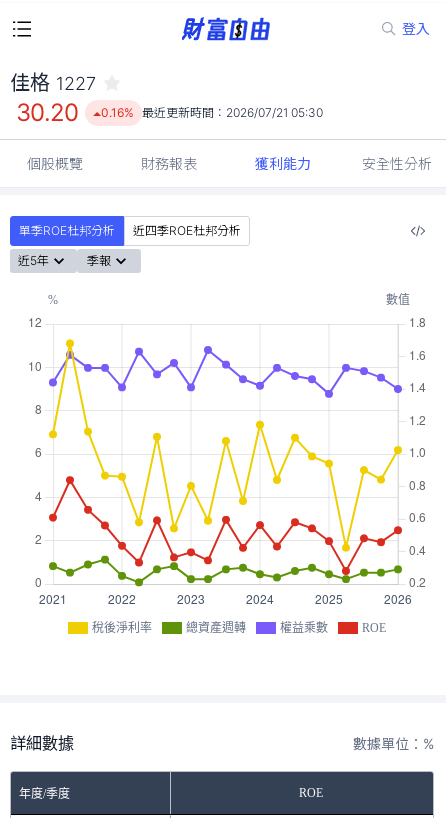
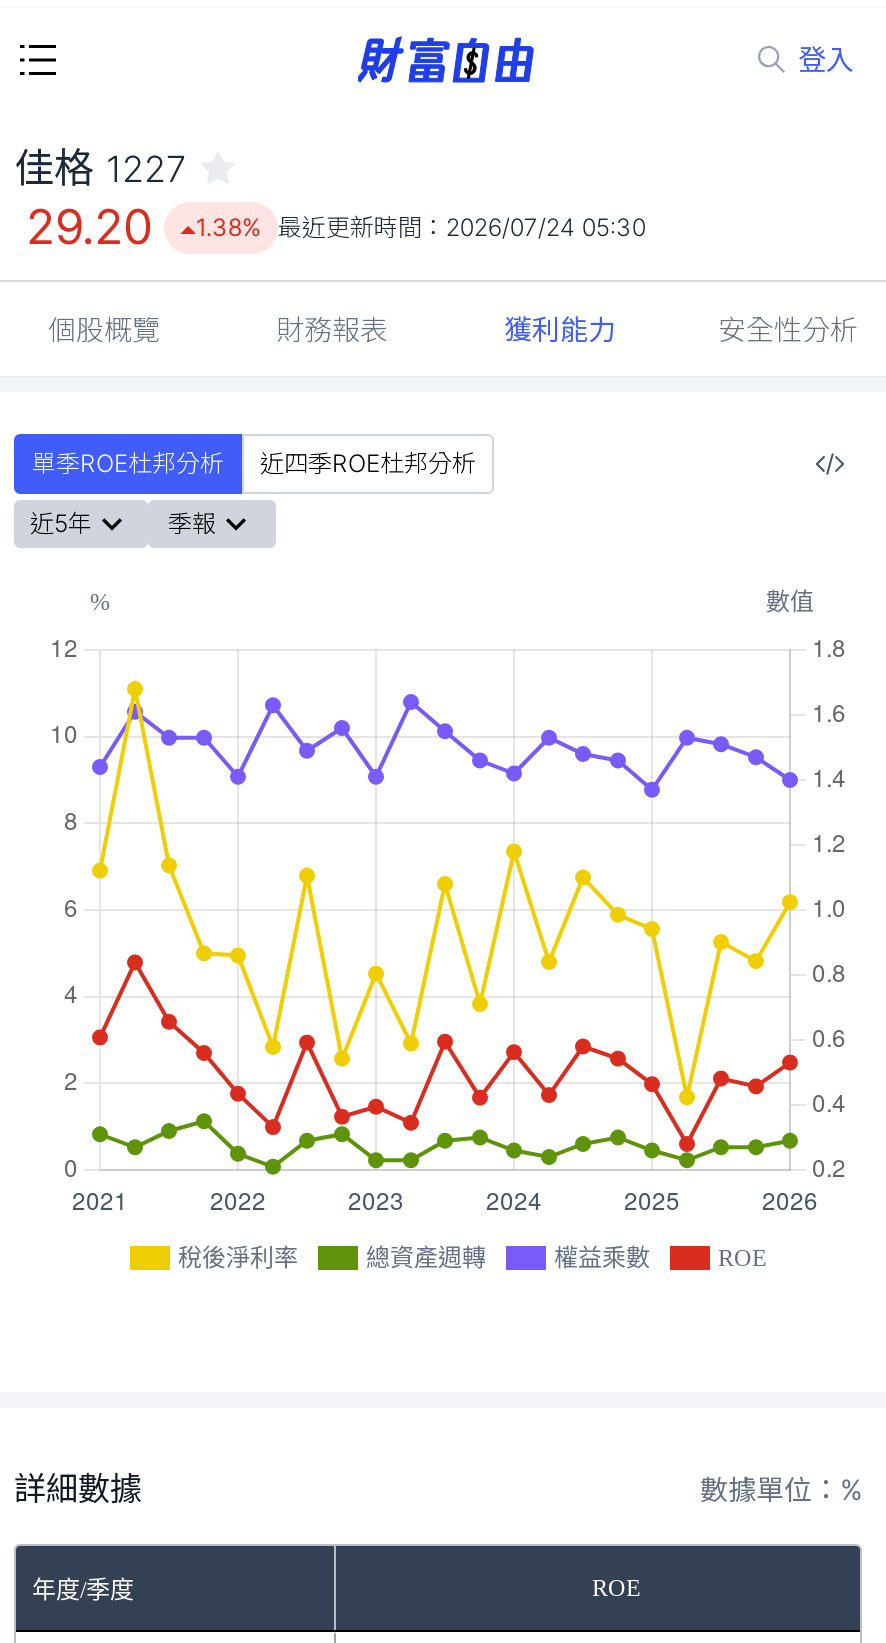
- 30.20
+ 29.20

- 0.16% 最近更新時間：2026/07/21 05:30
+ 1.38% 最近更新時間：2026/07/24 05:30
